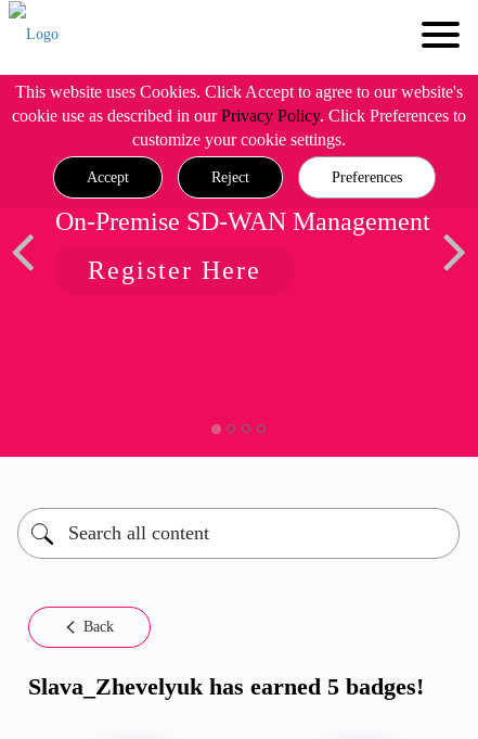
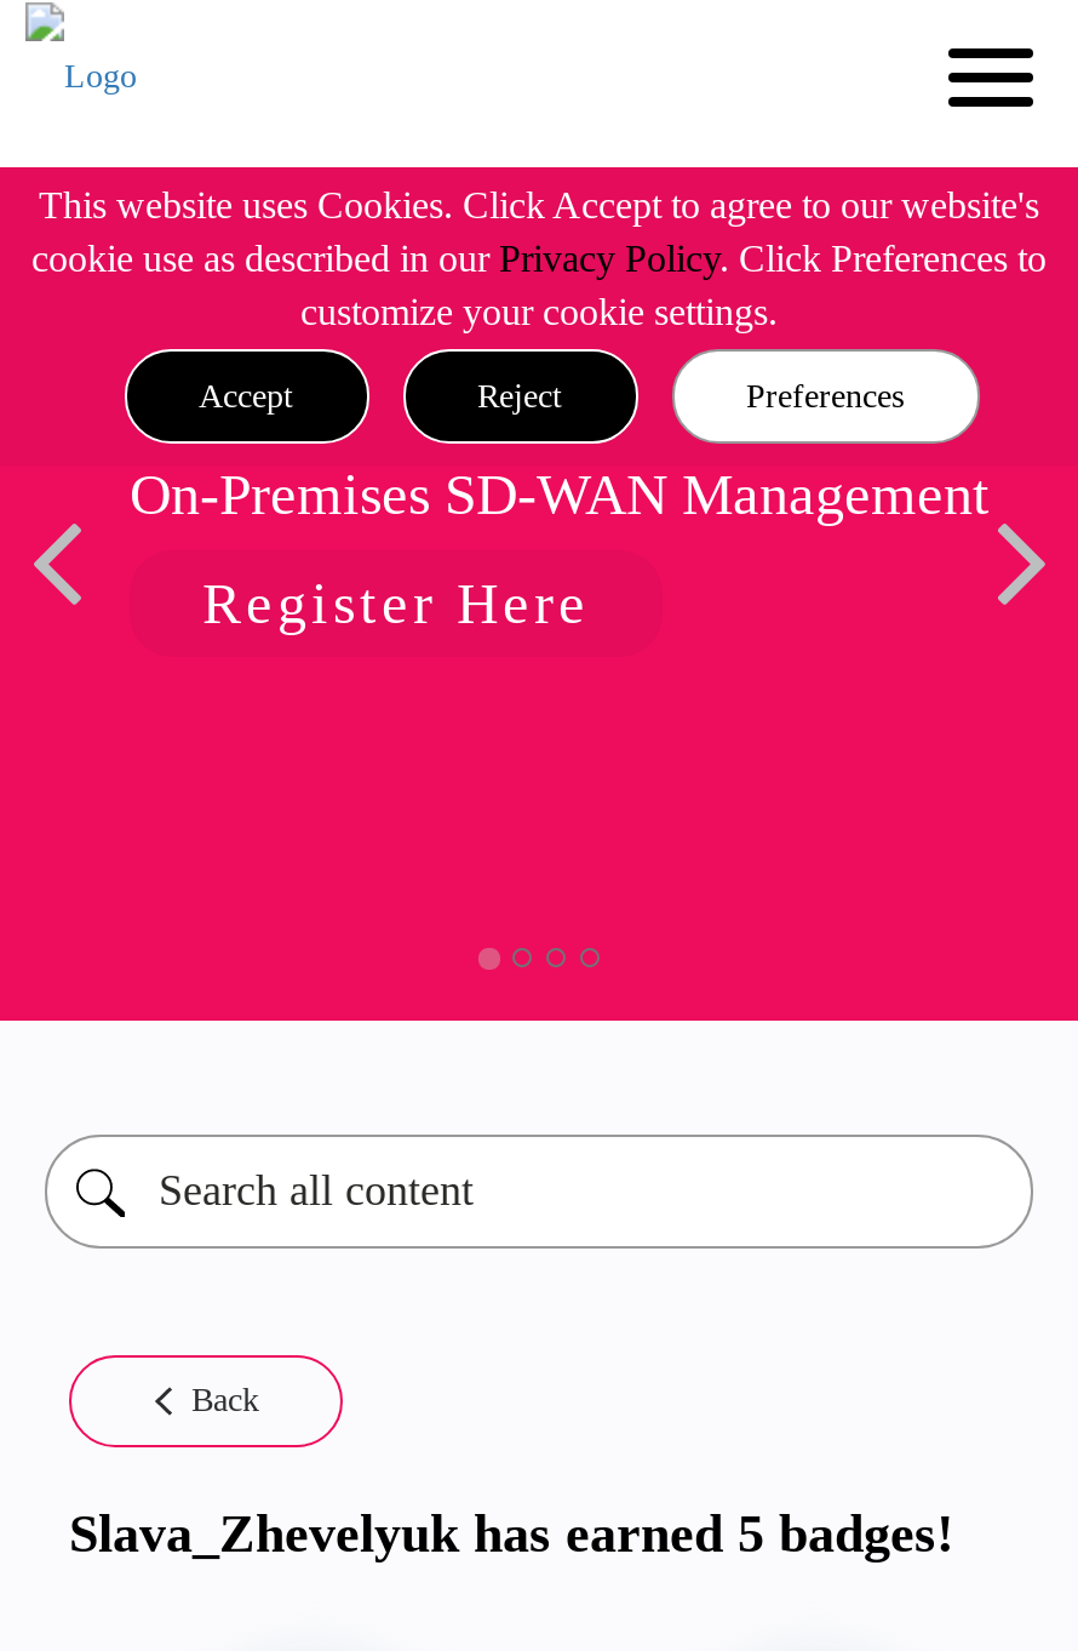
- On-Premise SD-WAN Management
+ On-Premises SD-WAN Management
